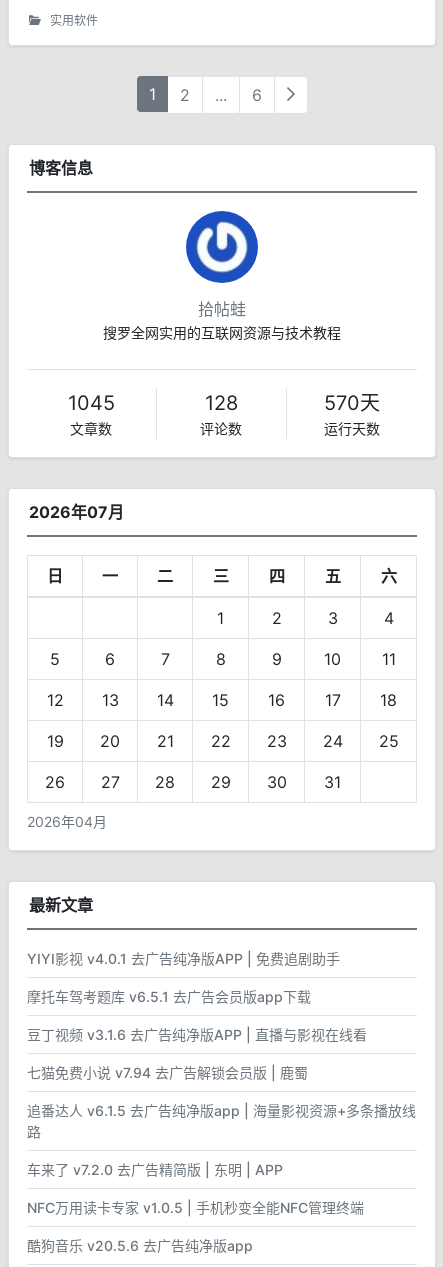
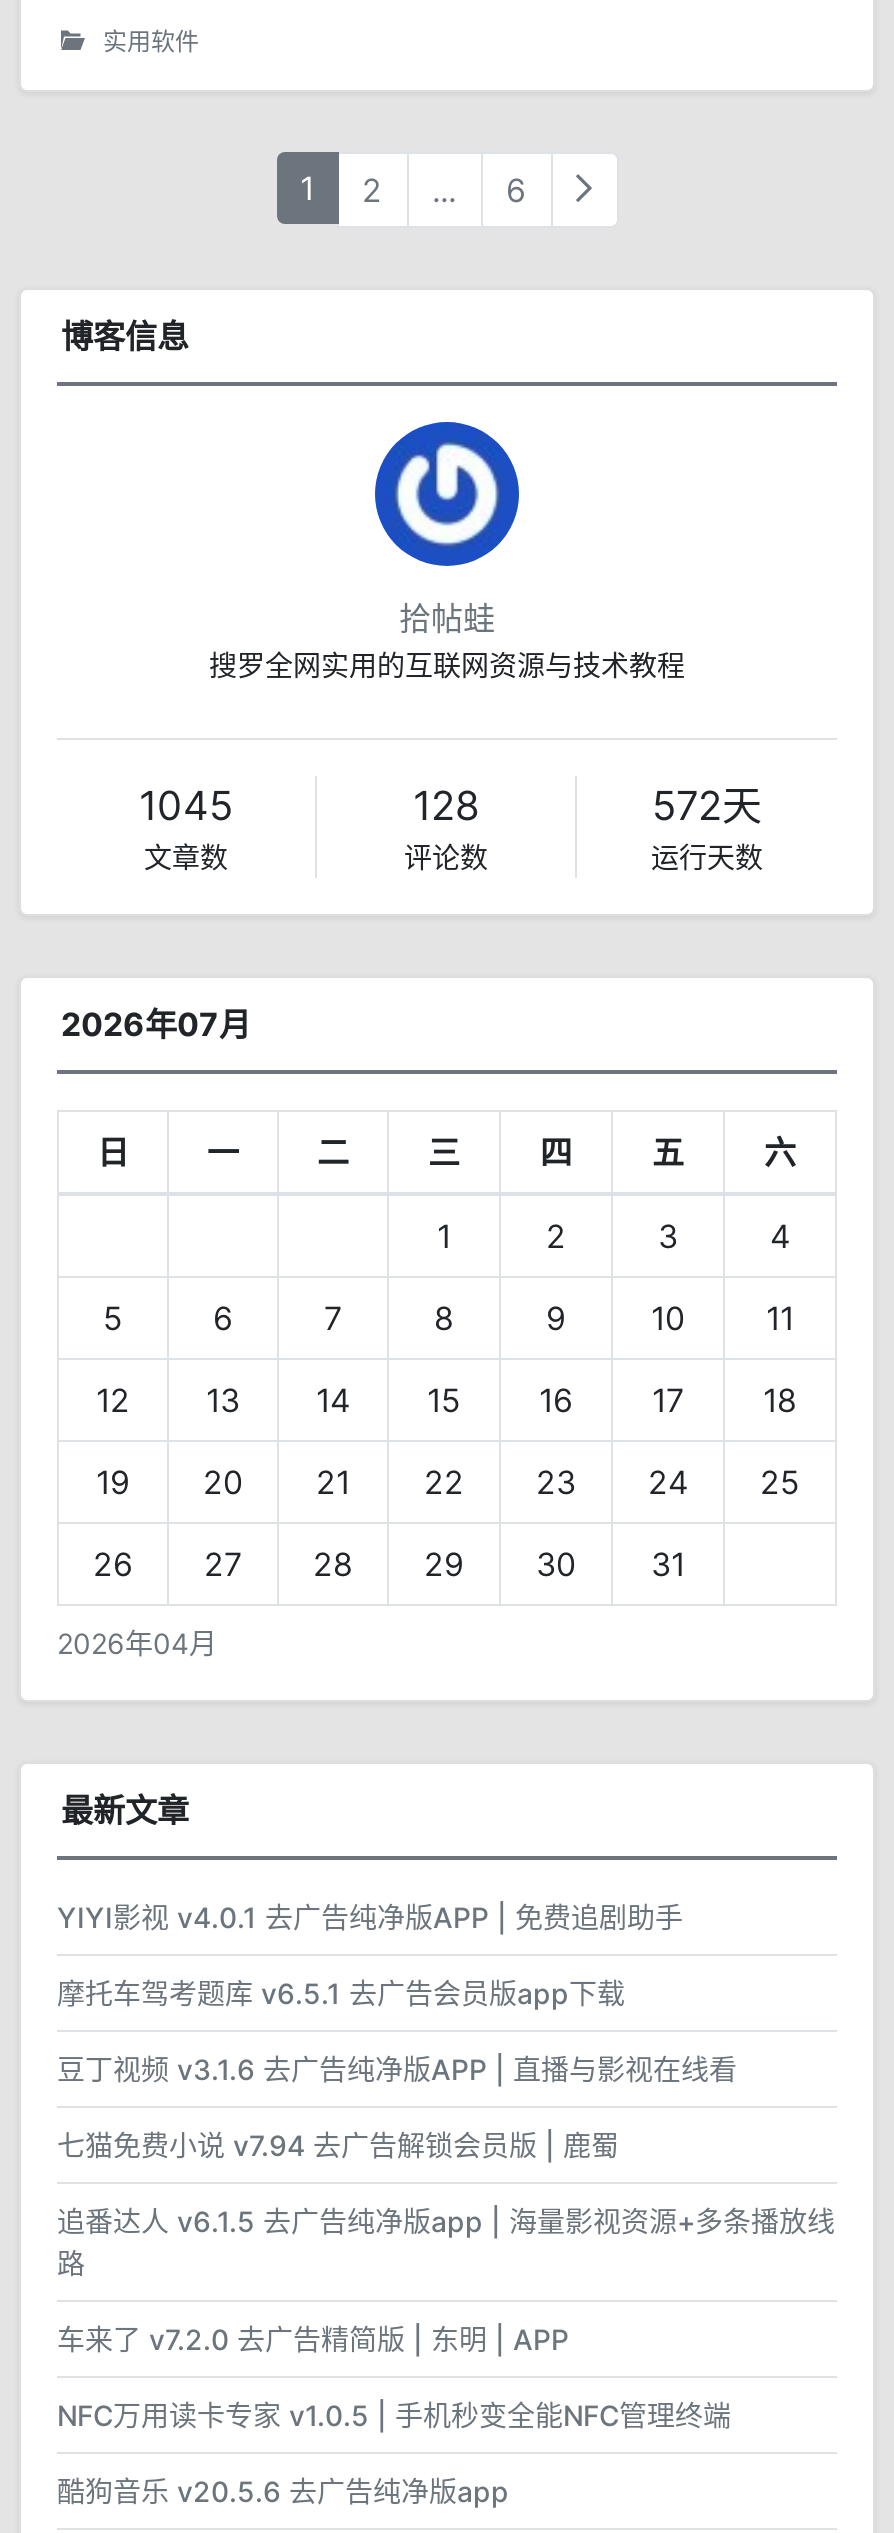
- 570天
+ 572天
